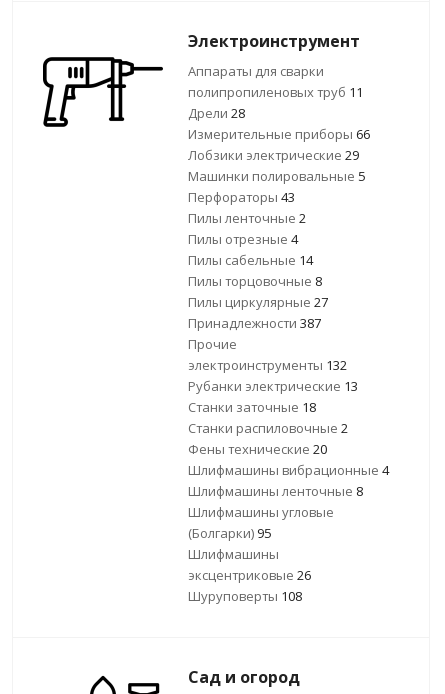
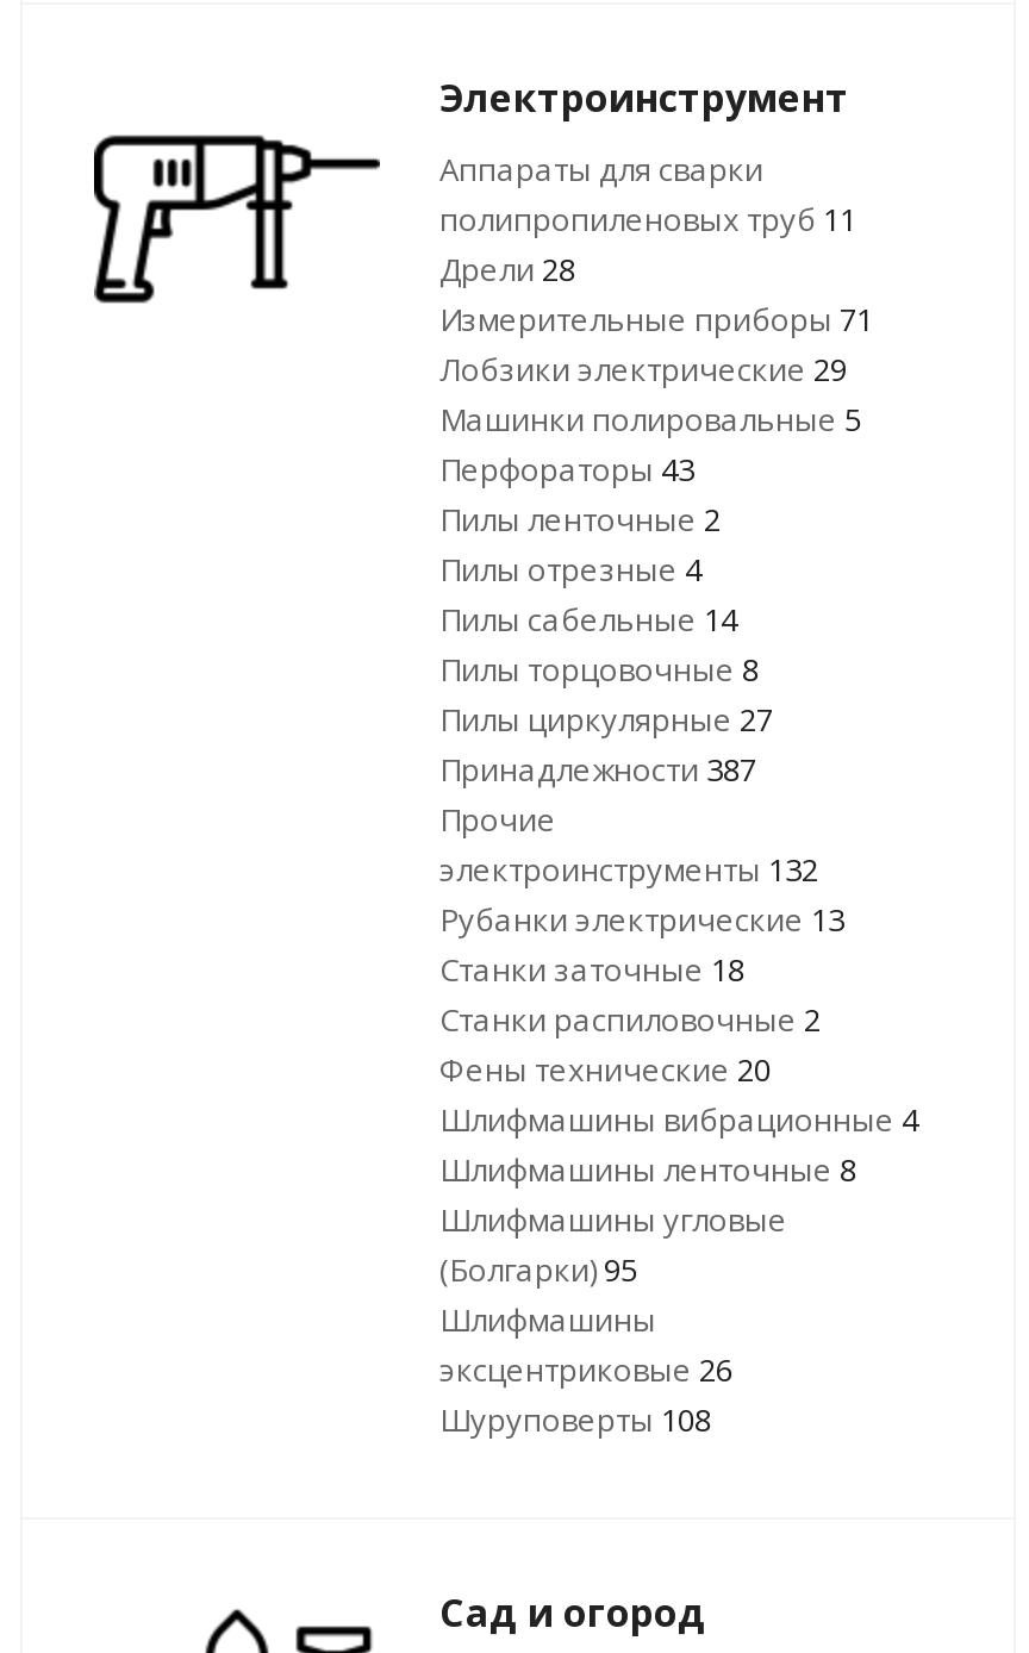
- Измерительные приборы 66
+ Измерительные приборы 71
